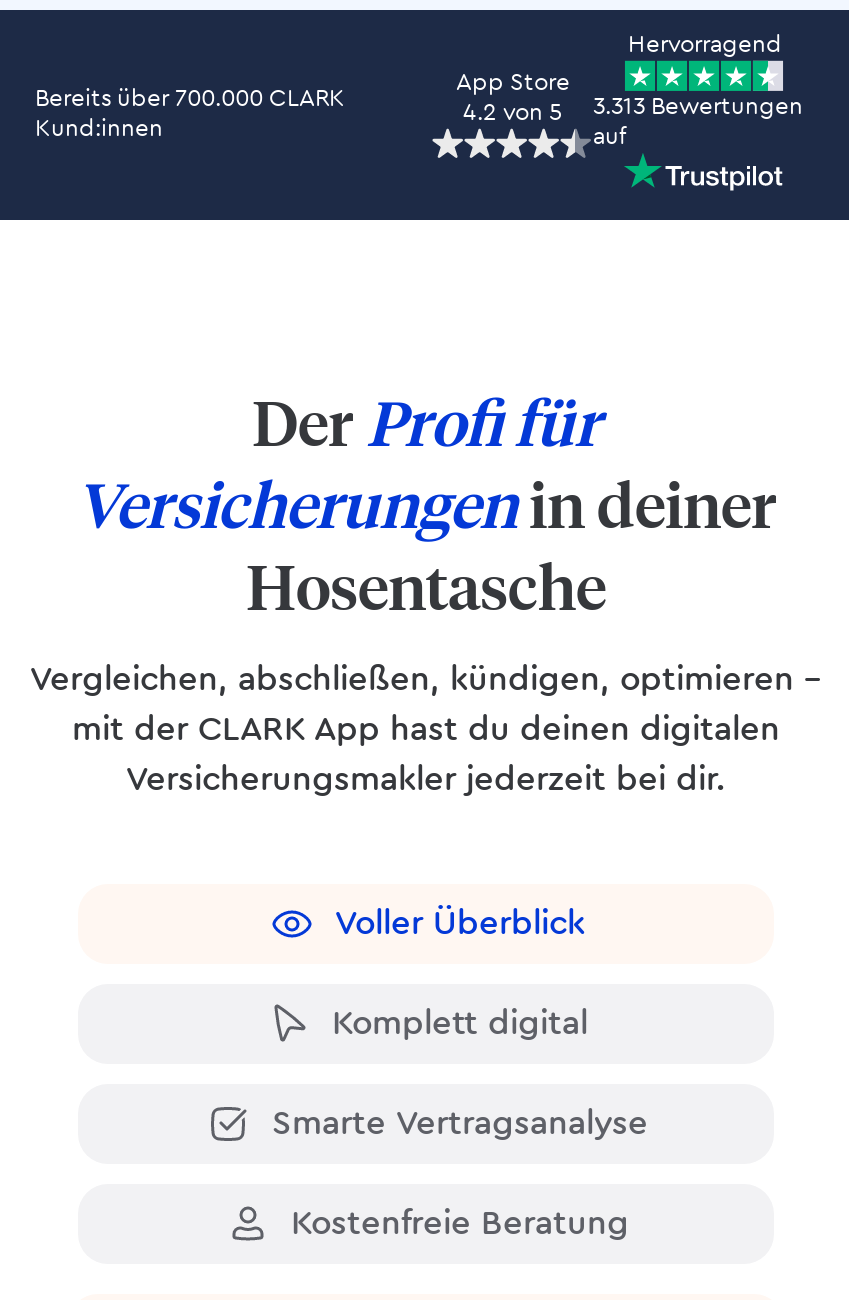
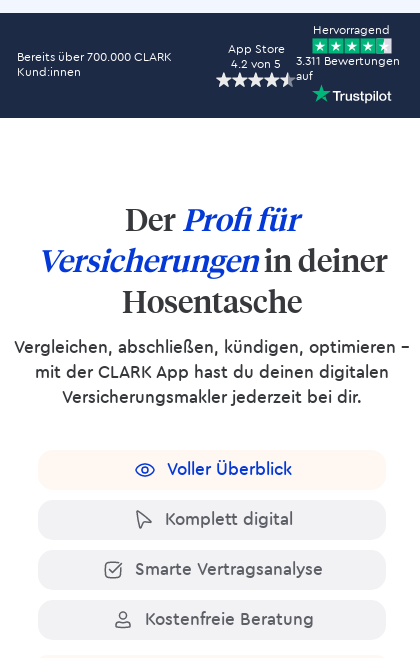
- 4.2 von 5 3.313 Bewertungen
+ 4.2 von 5 3.311 Bewertungen
